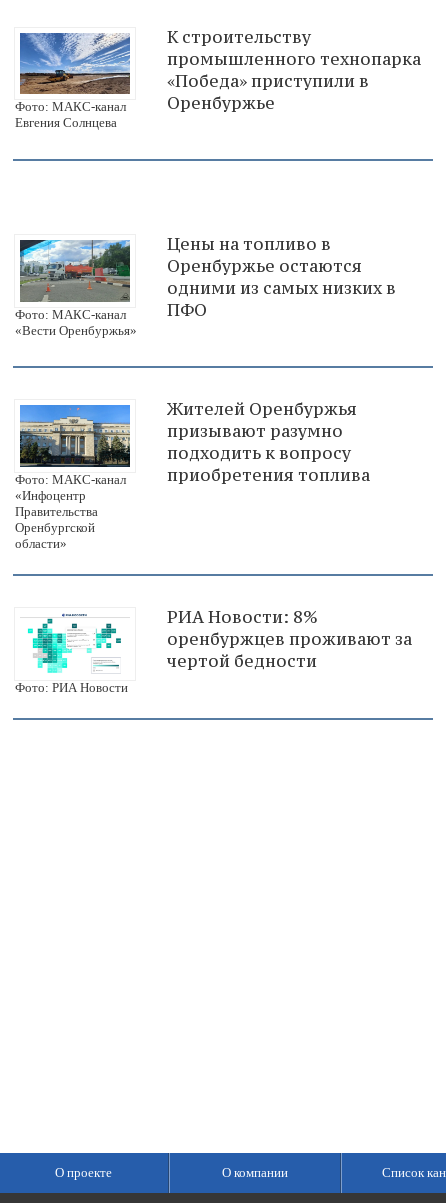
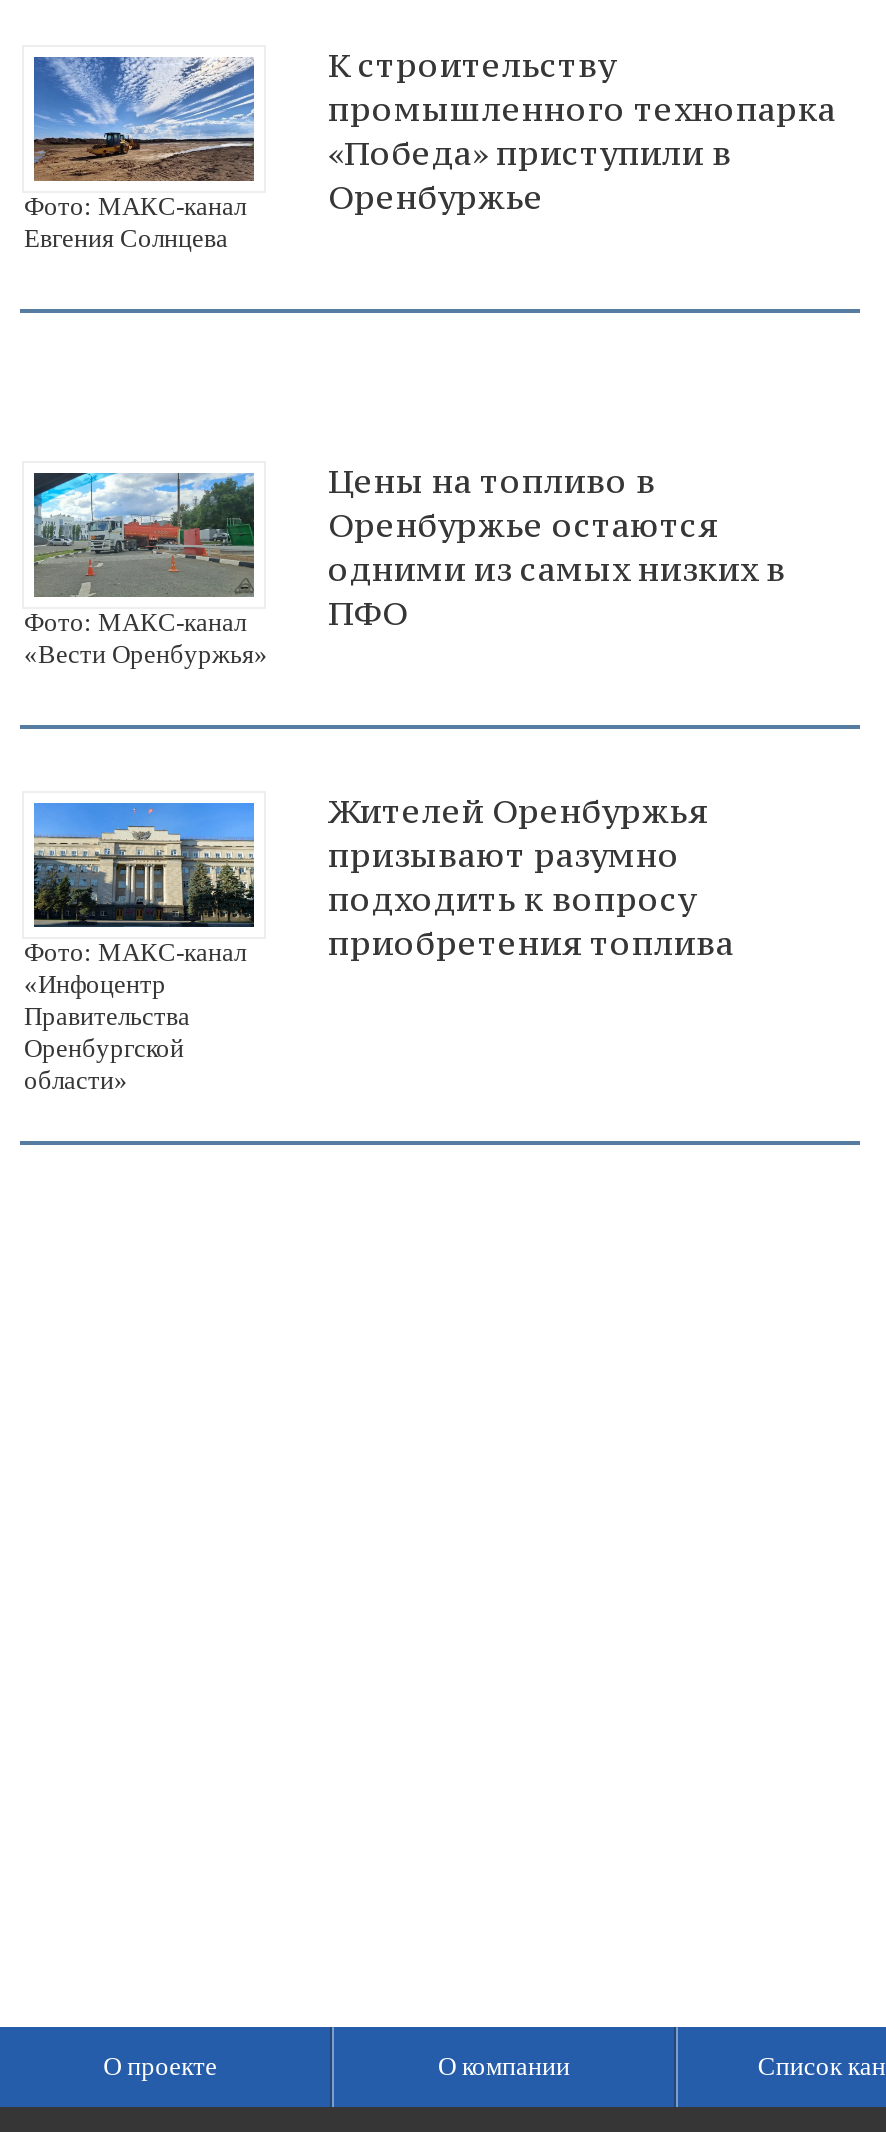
- РИА Новости: 8%
- оренбуржцев проживают за
- чертой бедности

- [image]
- Фото: РИА Новости
